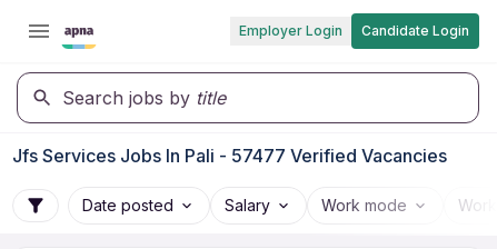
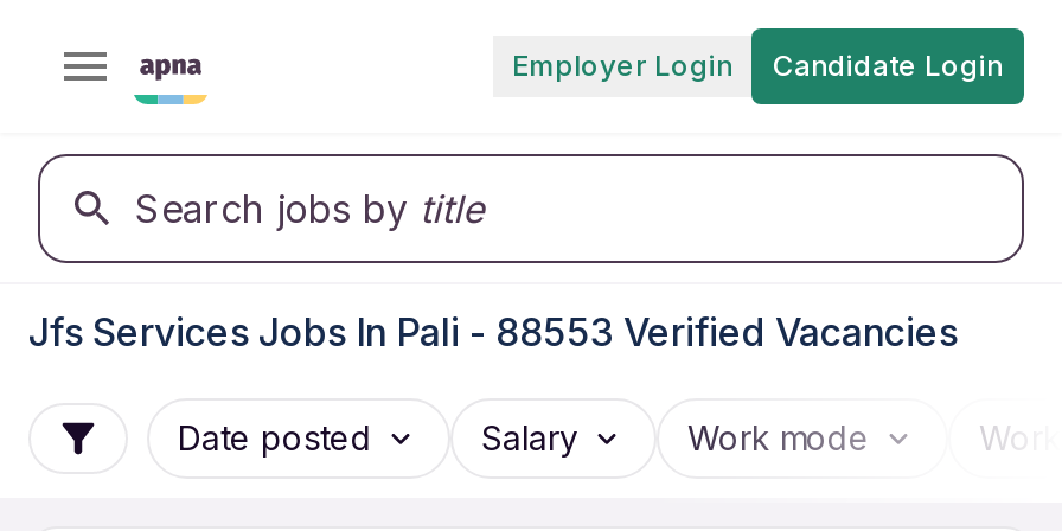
- Jfs Services Jobs In Pali - 57477 Verified Vacancies
+ Jfs Services Jobs In Pali - 88553 Verified Vacancies
